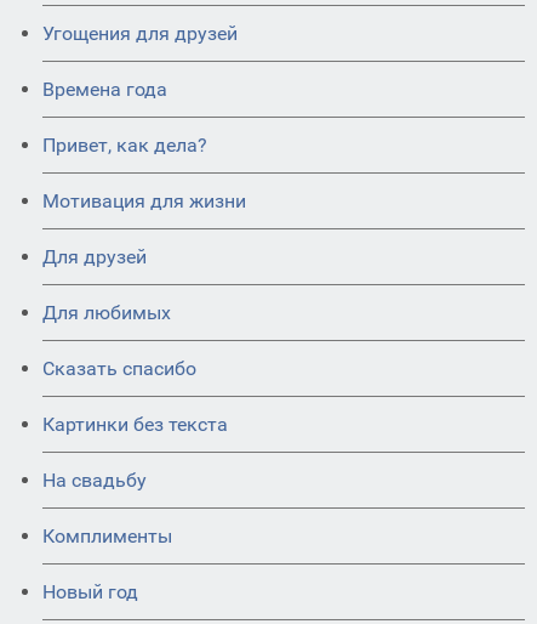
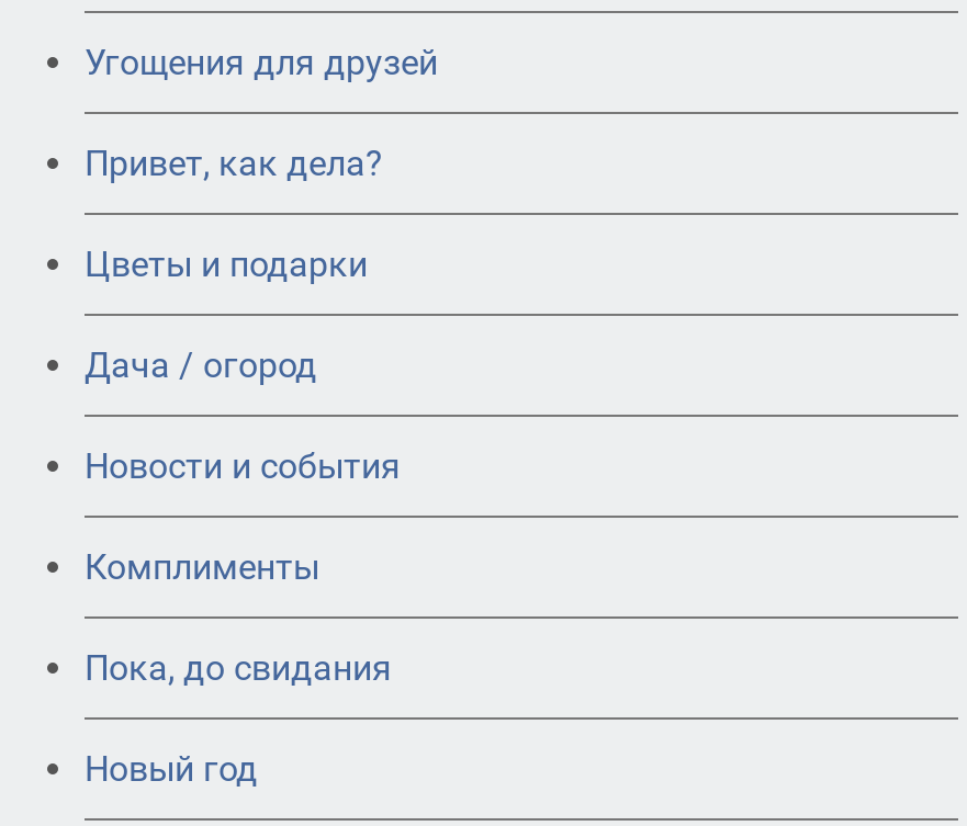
- Времена года

- Мотивация для жизни
- Для друзей
- Для любимых
- Сказать спасибо
- Картинки без текста
- На свадьбу
+ Цветы и подарки
+ Дача / огород
+ Новости и события

moved up: Комплименты

+ Пока, до свидания
